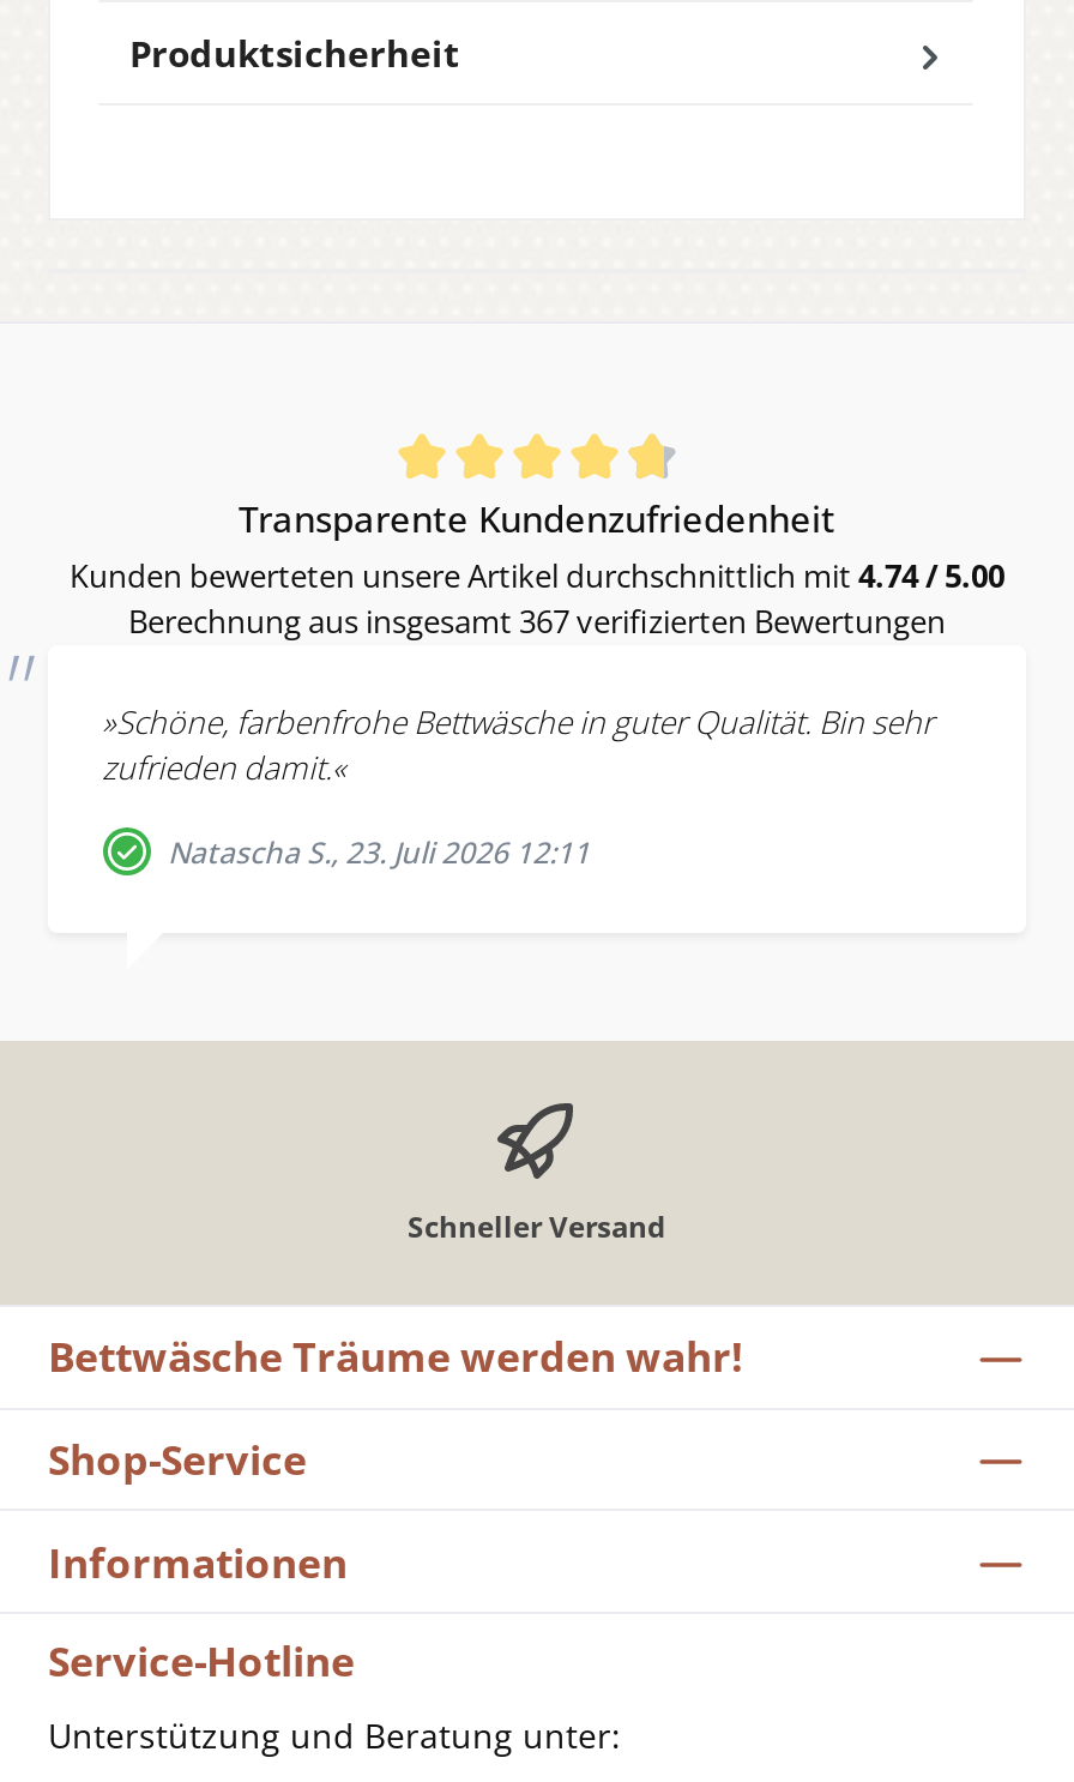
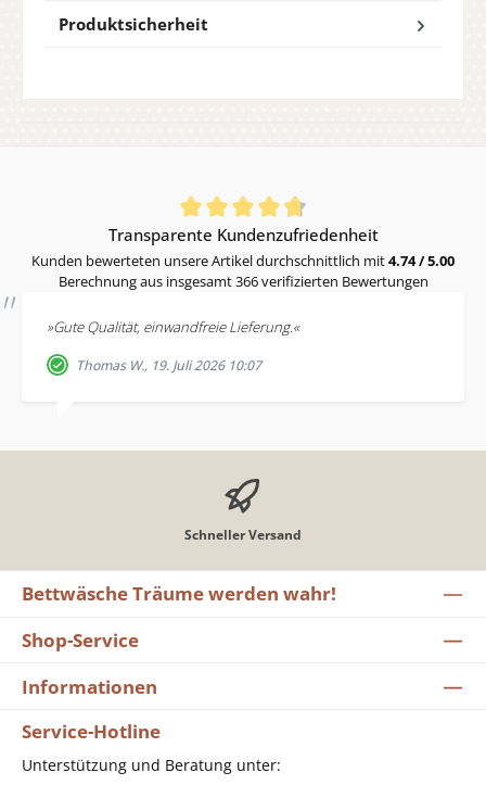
- Berechnung aus insgesamt 367 verifizierten Bewertungen
+ Berechnung aus insgesamt 366 verifizierten Bewertungen

- »Schöne, farbenfrohe Bettwäsche in guter Qualität. Bin sehr
- zufrieden damit.«
+ »Gute Qualität, einwandfreie Lieferung.«

- Natascha S., 23. Juli 2026 12:11
+ Thomas W., 19. Juli 2026 10:07
